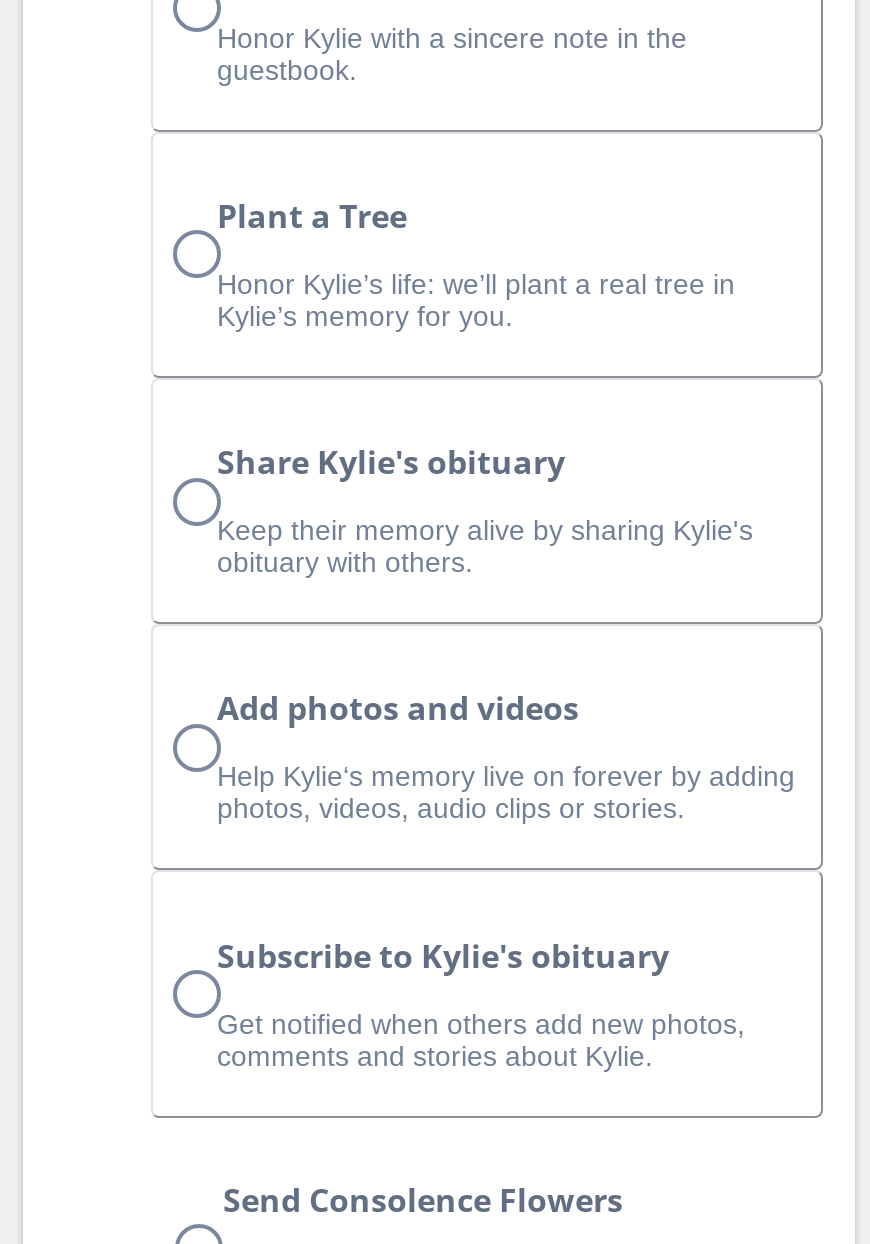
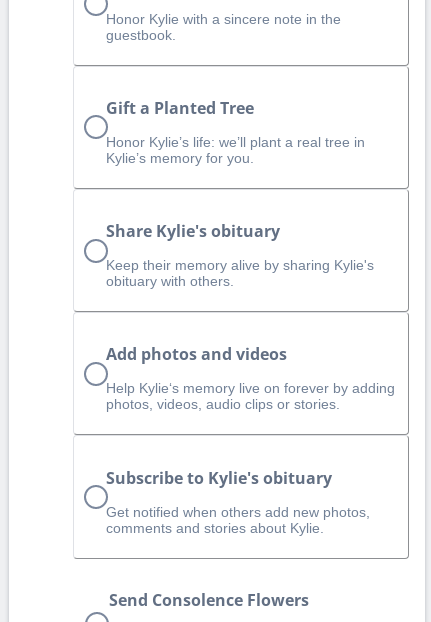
- Plant a Tree
+ Gift a Planted Tree
